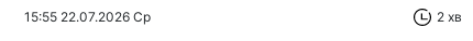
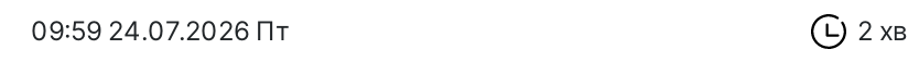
- 15:55 22.07.2026 Ср
+ 09:59 24.07.2026 Пт
